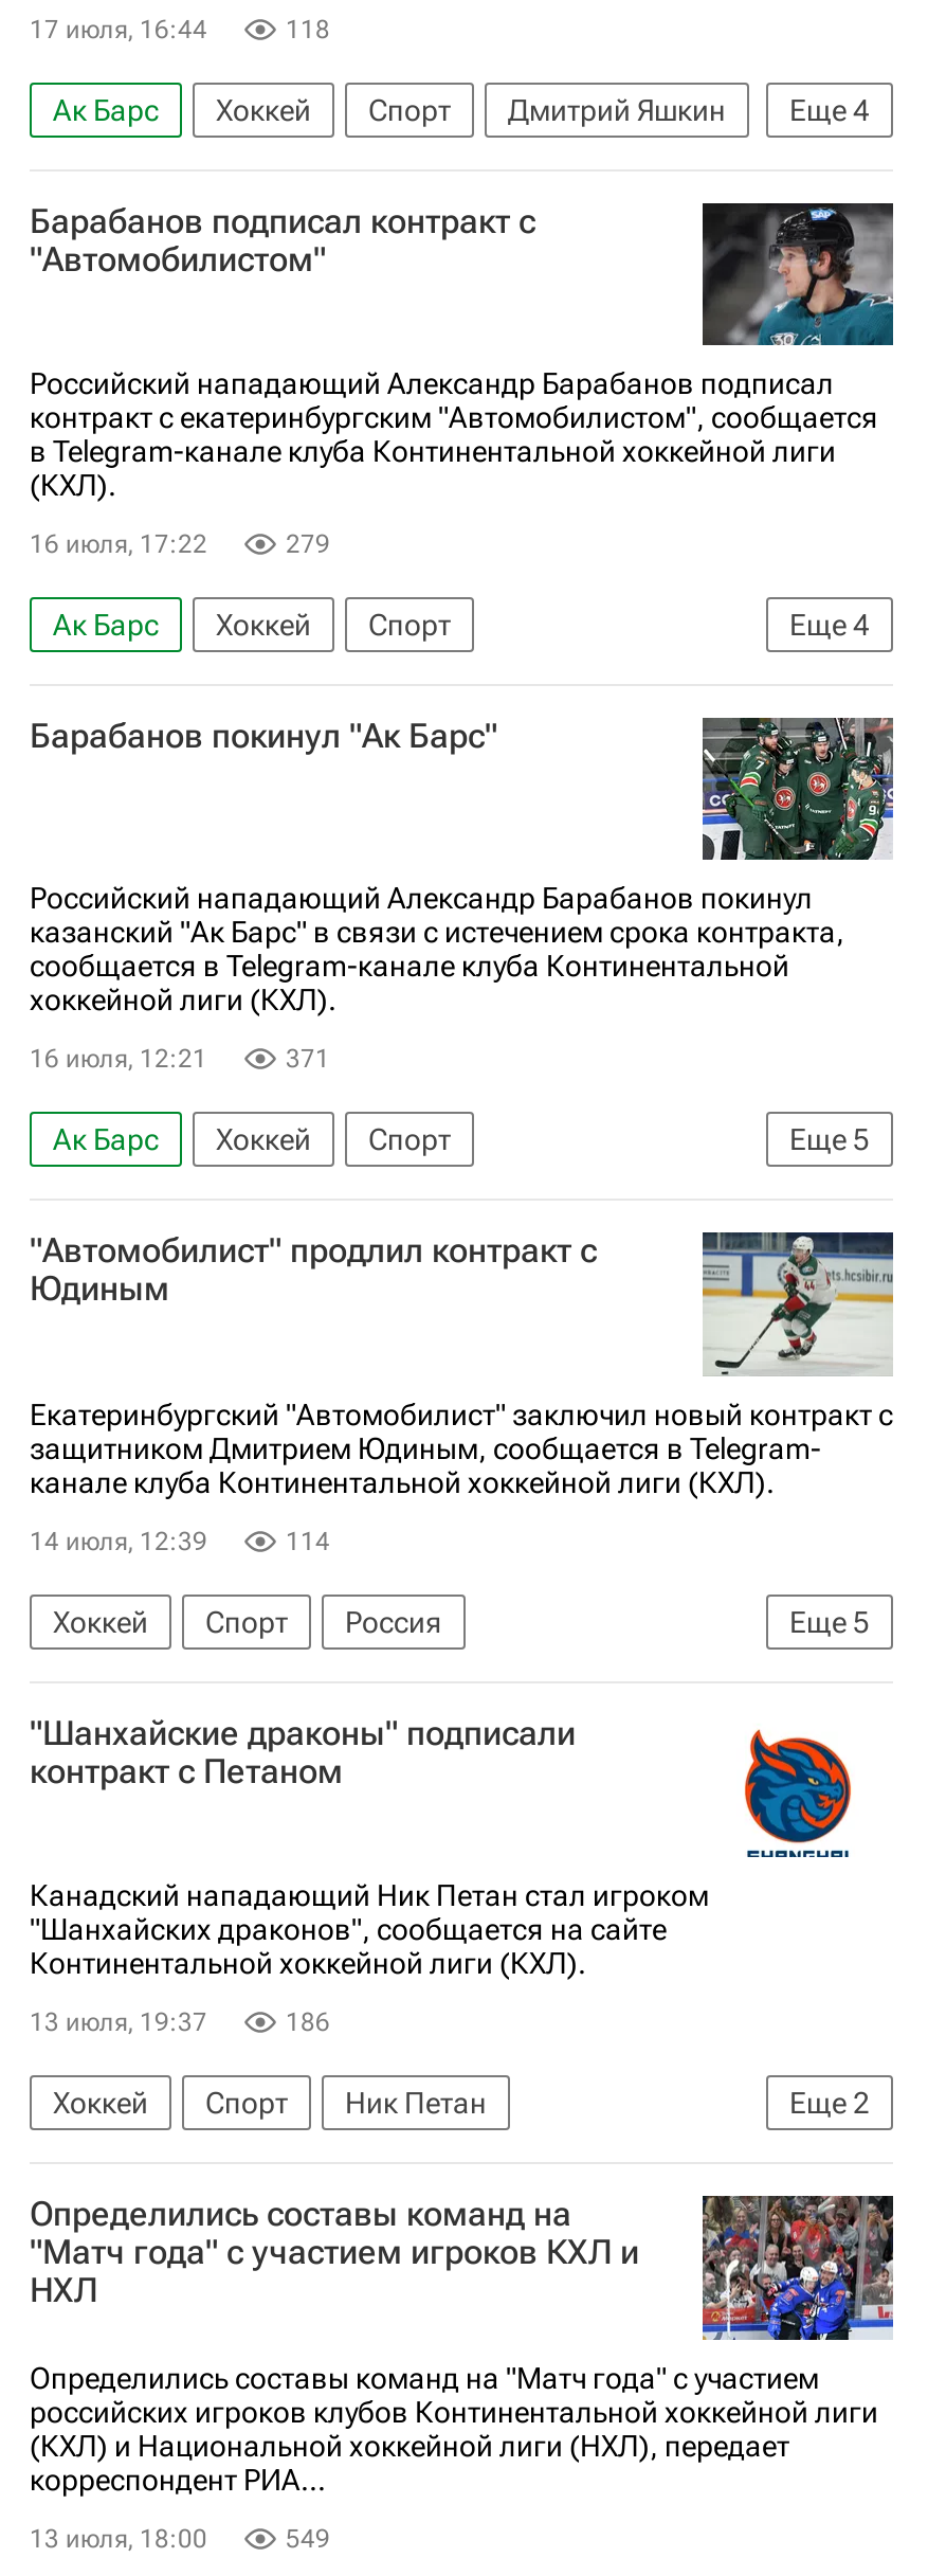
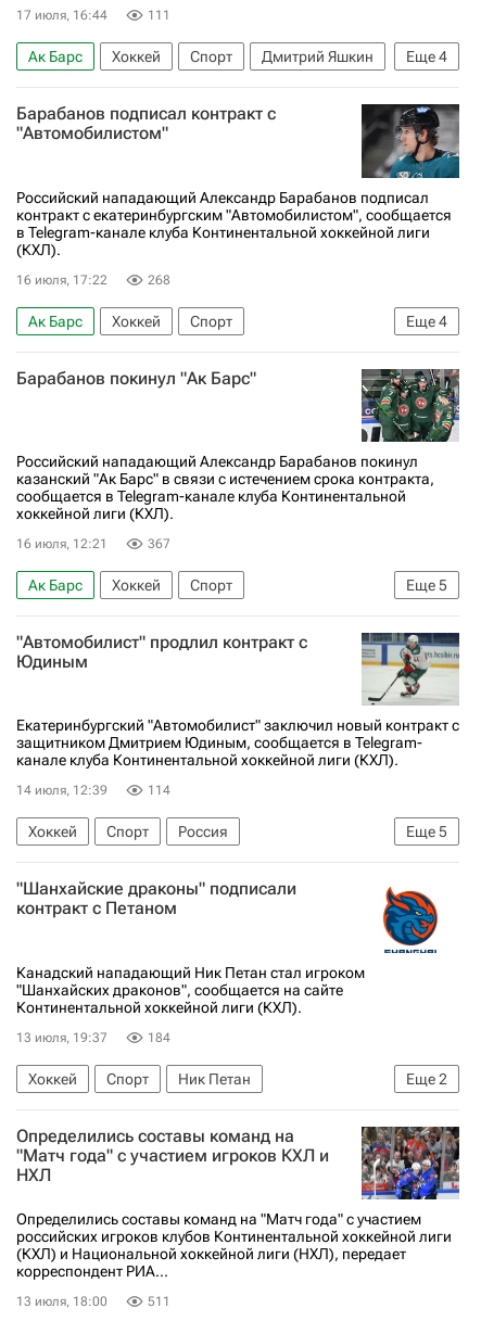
- 118
+ 111

- 279
+ 268

- 371
+ 367

- 186
+ 184

- 549
+ 511
